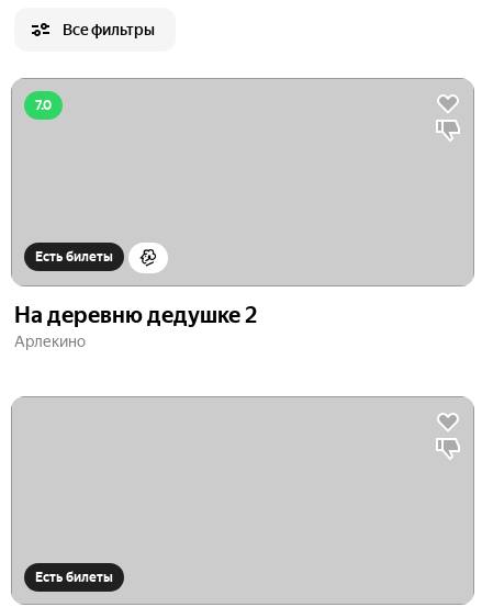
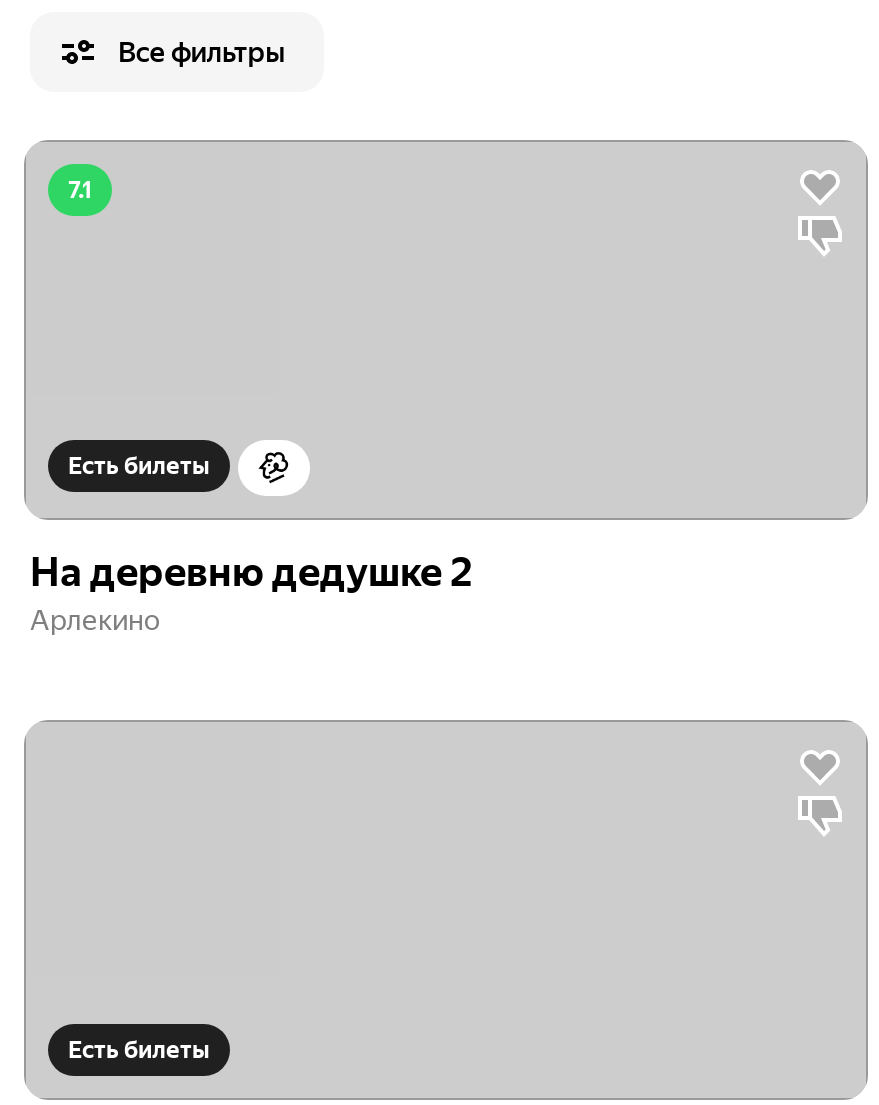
- 7.0
+ 7.1
